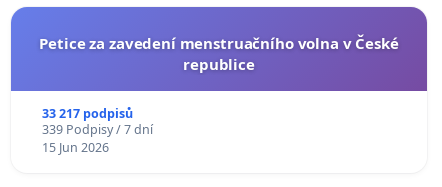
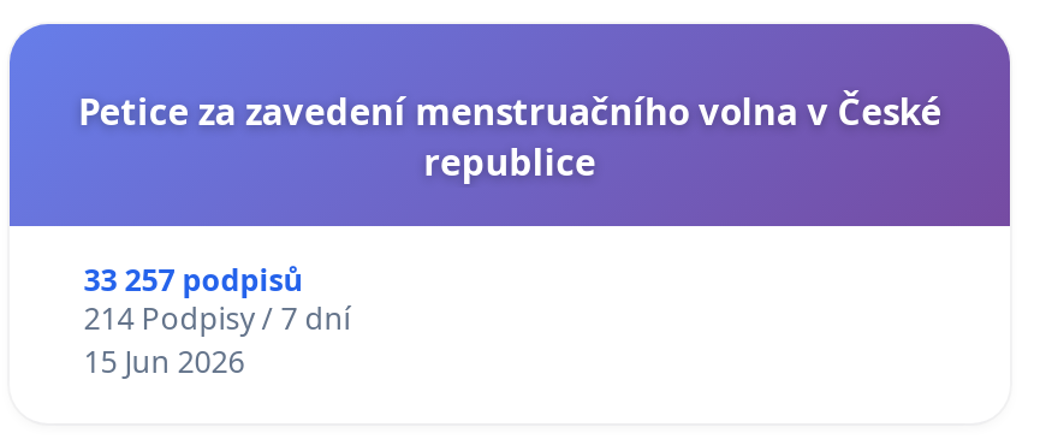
- 33 217 podpisů
+ 33 257 podpisů

- 339 Podpisy / 7 dní
+ 214 Podpisy / 7 dní
